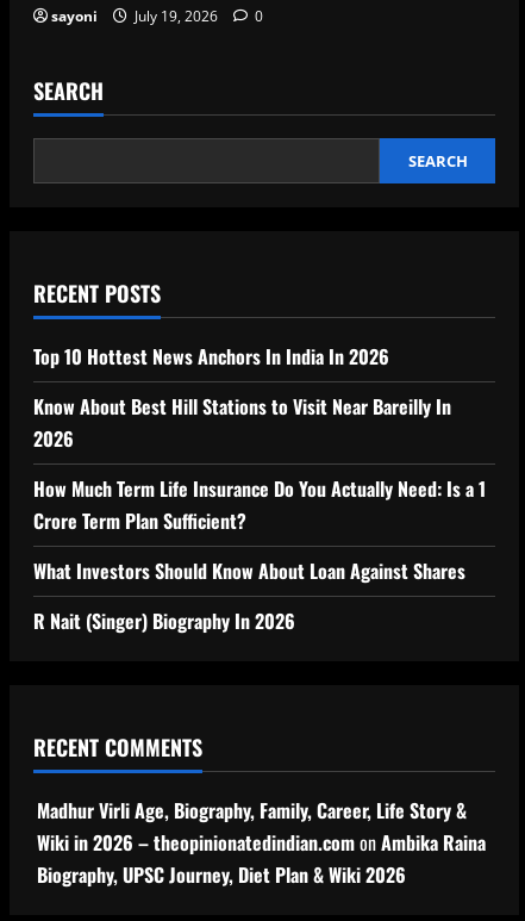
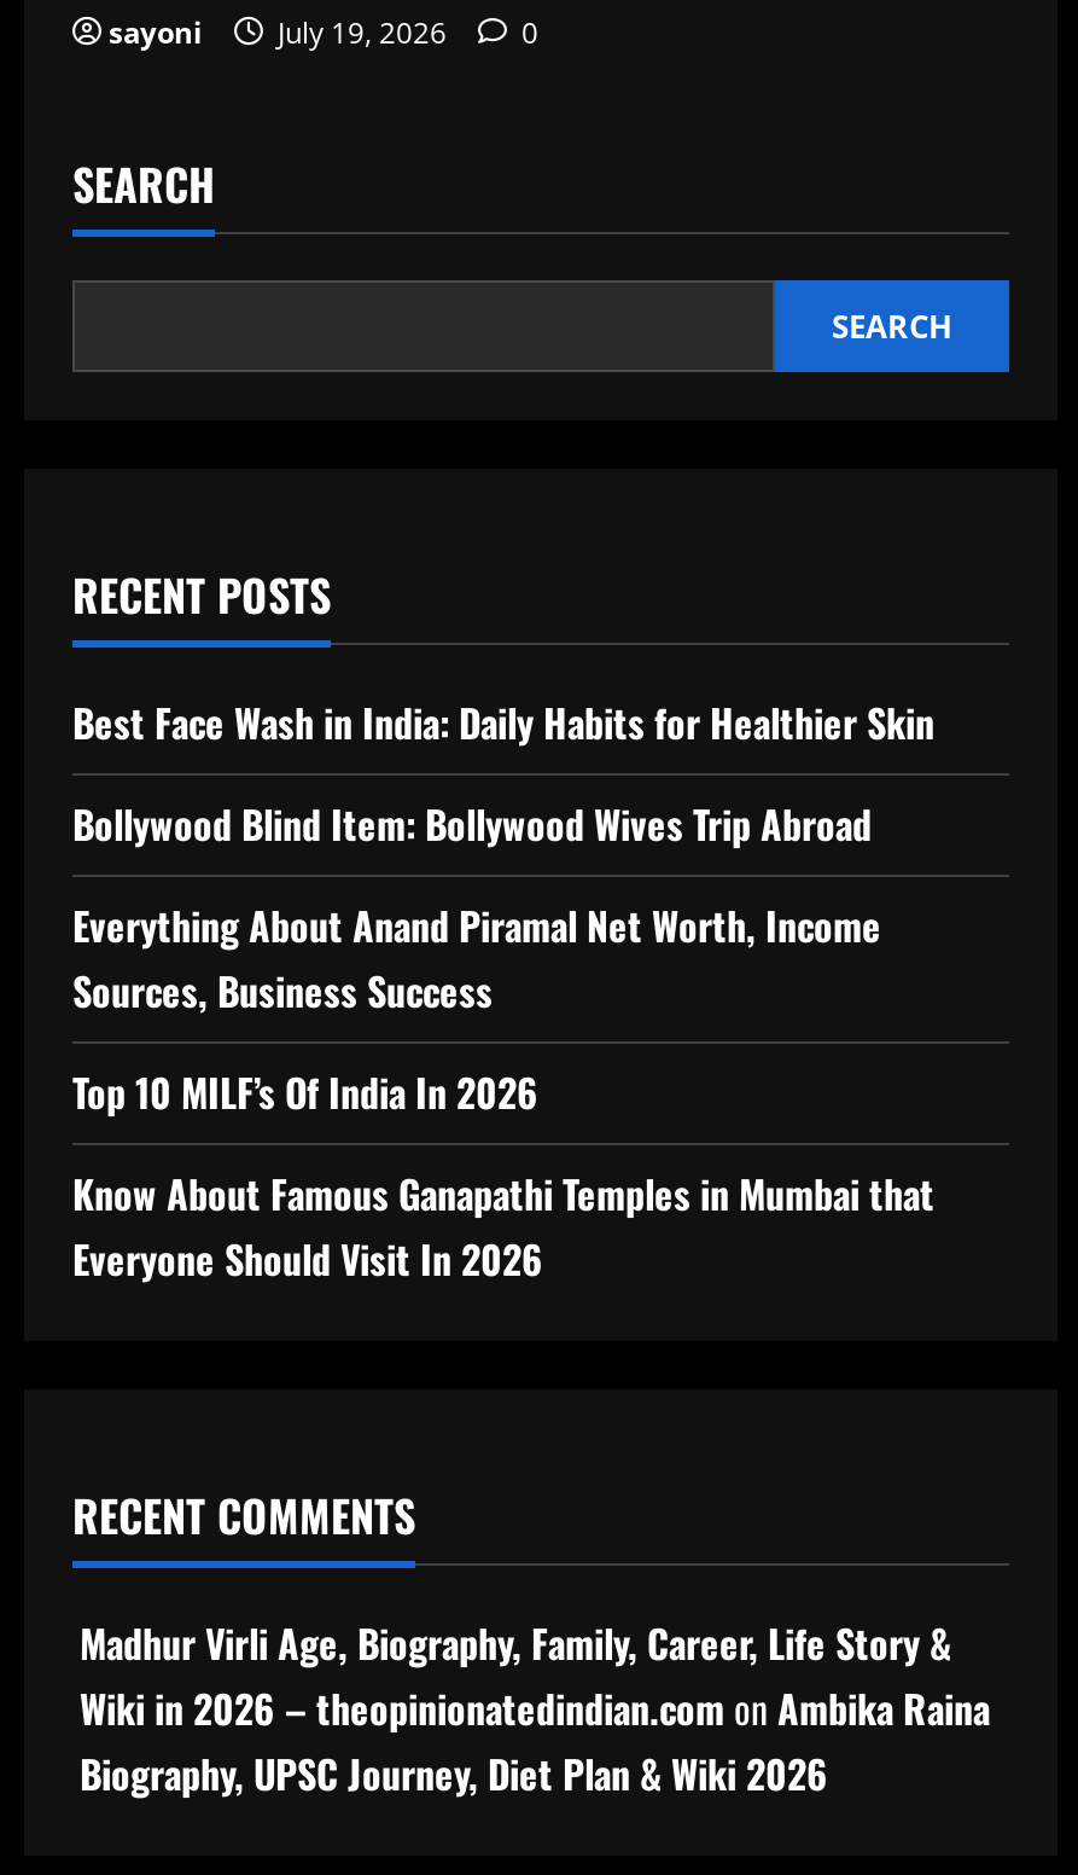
- Top 10 Hottest News Anchors In India In 2026
+ Best Face Wash in India: Daily Habits for Healthier Skin

- Know About Best Hill Stations to Visit Near Bareilly In
- 2026
+ Bollywood Blind Item: Bollywood Wives Trip Abroad

- How Much Term Life Insurance Do You Actually Need: Is a 1
- Crore Term Plan Sufficient?
+ Everything About Anand Piramal Net Worth, Income
+ Sources, Business Success

- What Investors Should Know About Loan Against Shares
+ Top 10 MILF’s Of India In 2026

- R Nait (Singer) Biography In 2026
+ Know About Famous Ganapathi Temples in Mumbai that
+ Everyone Should Visit In 2026
